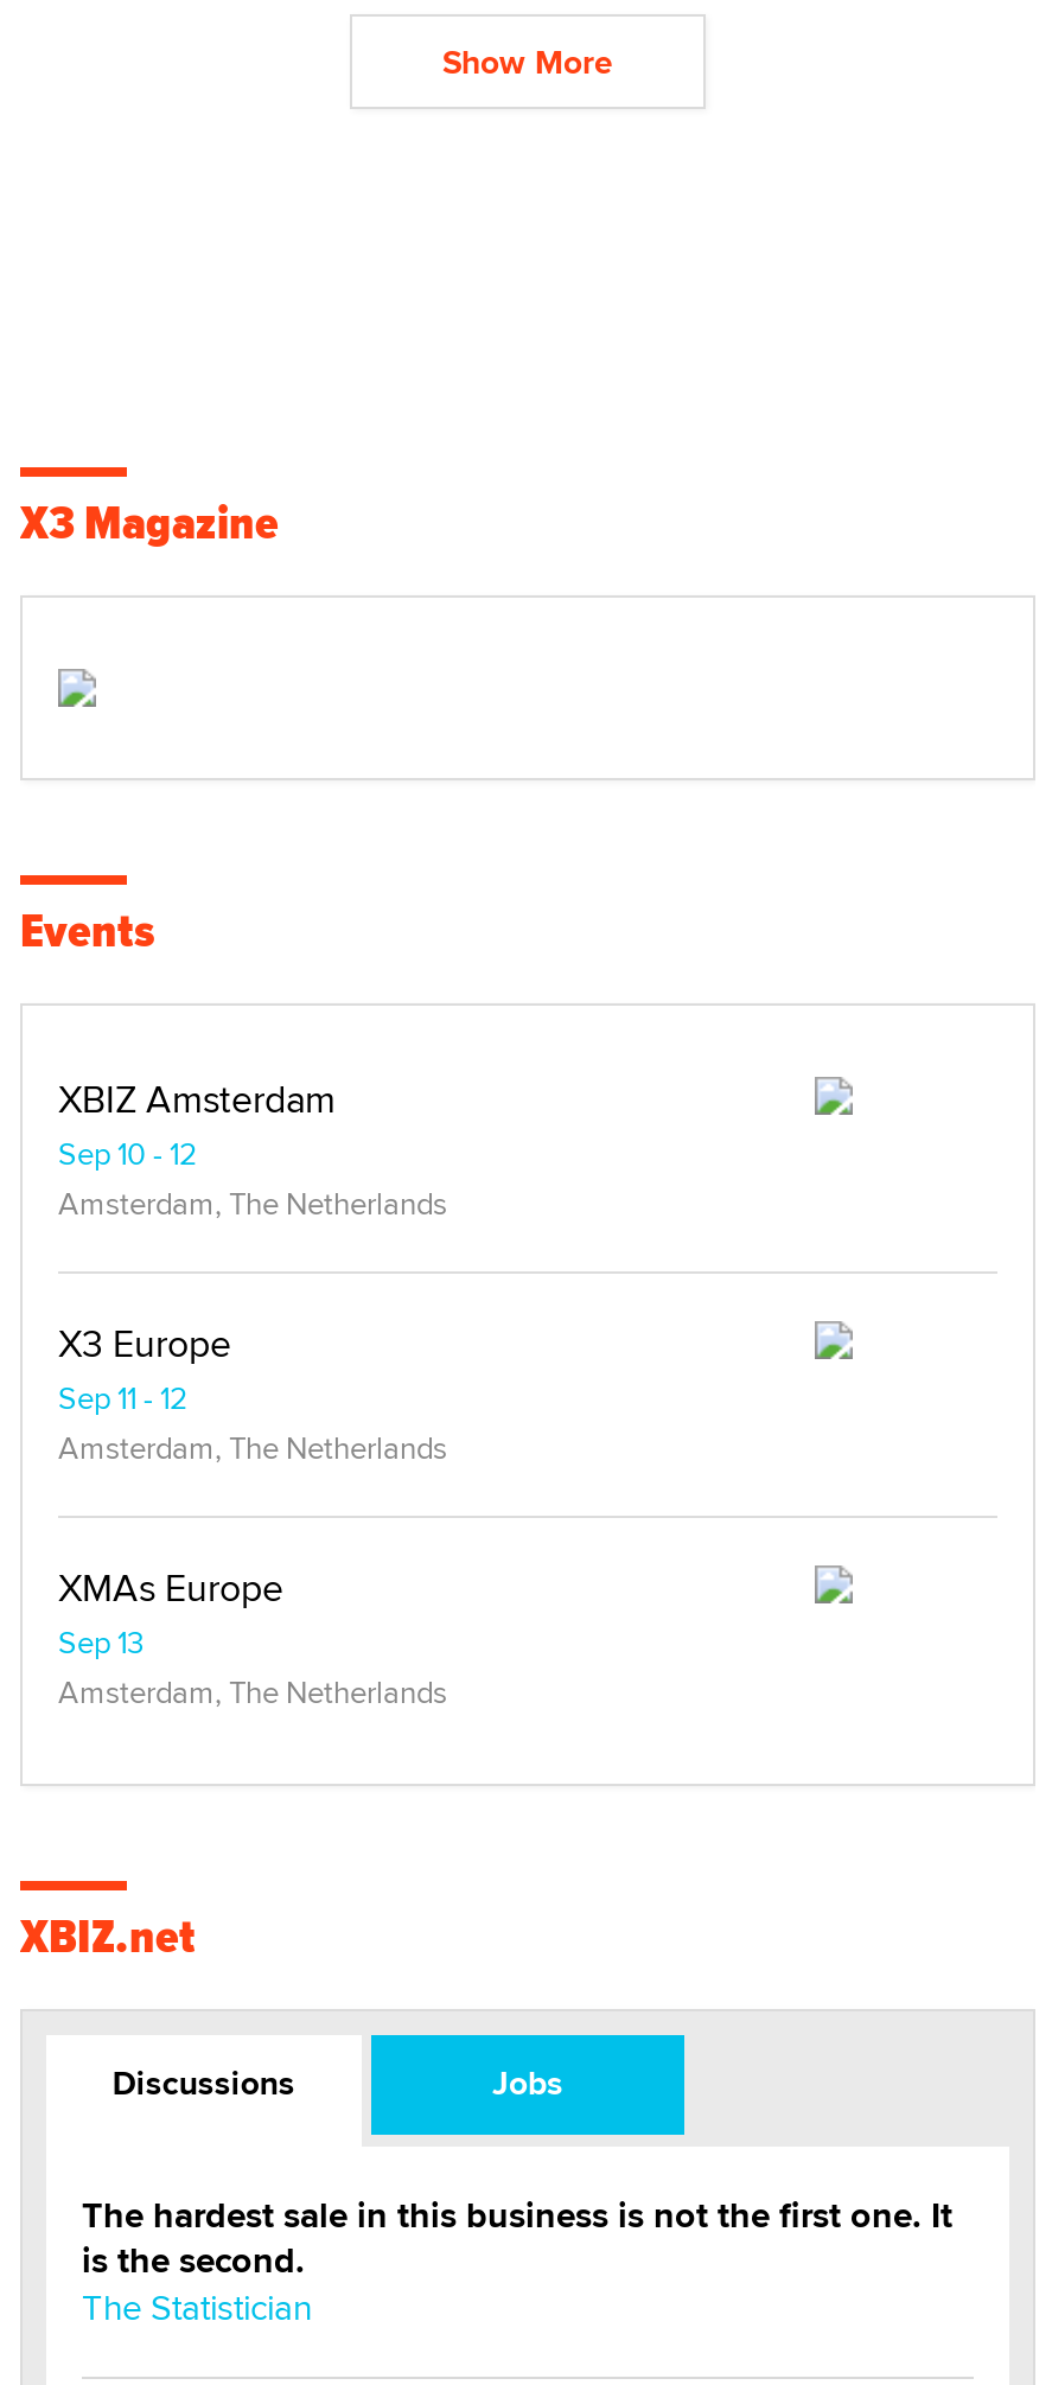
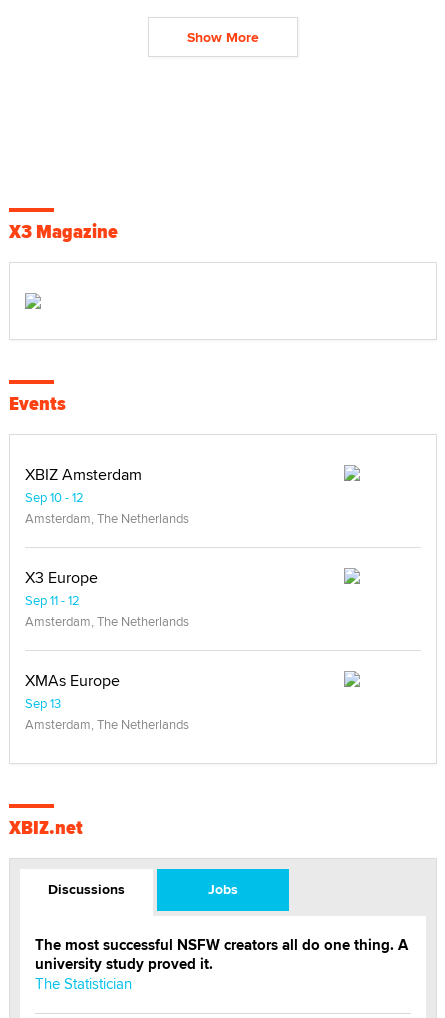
- The hardest sale in this business is not the first one. It
- is the second.
+ The most successful NSFW creators all do one thing. A
+ university study proved it.
